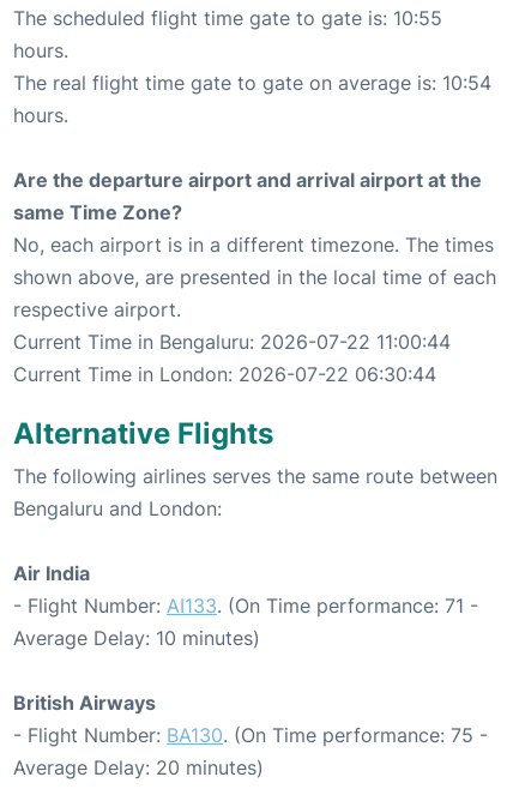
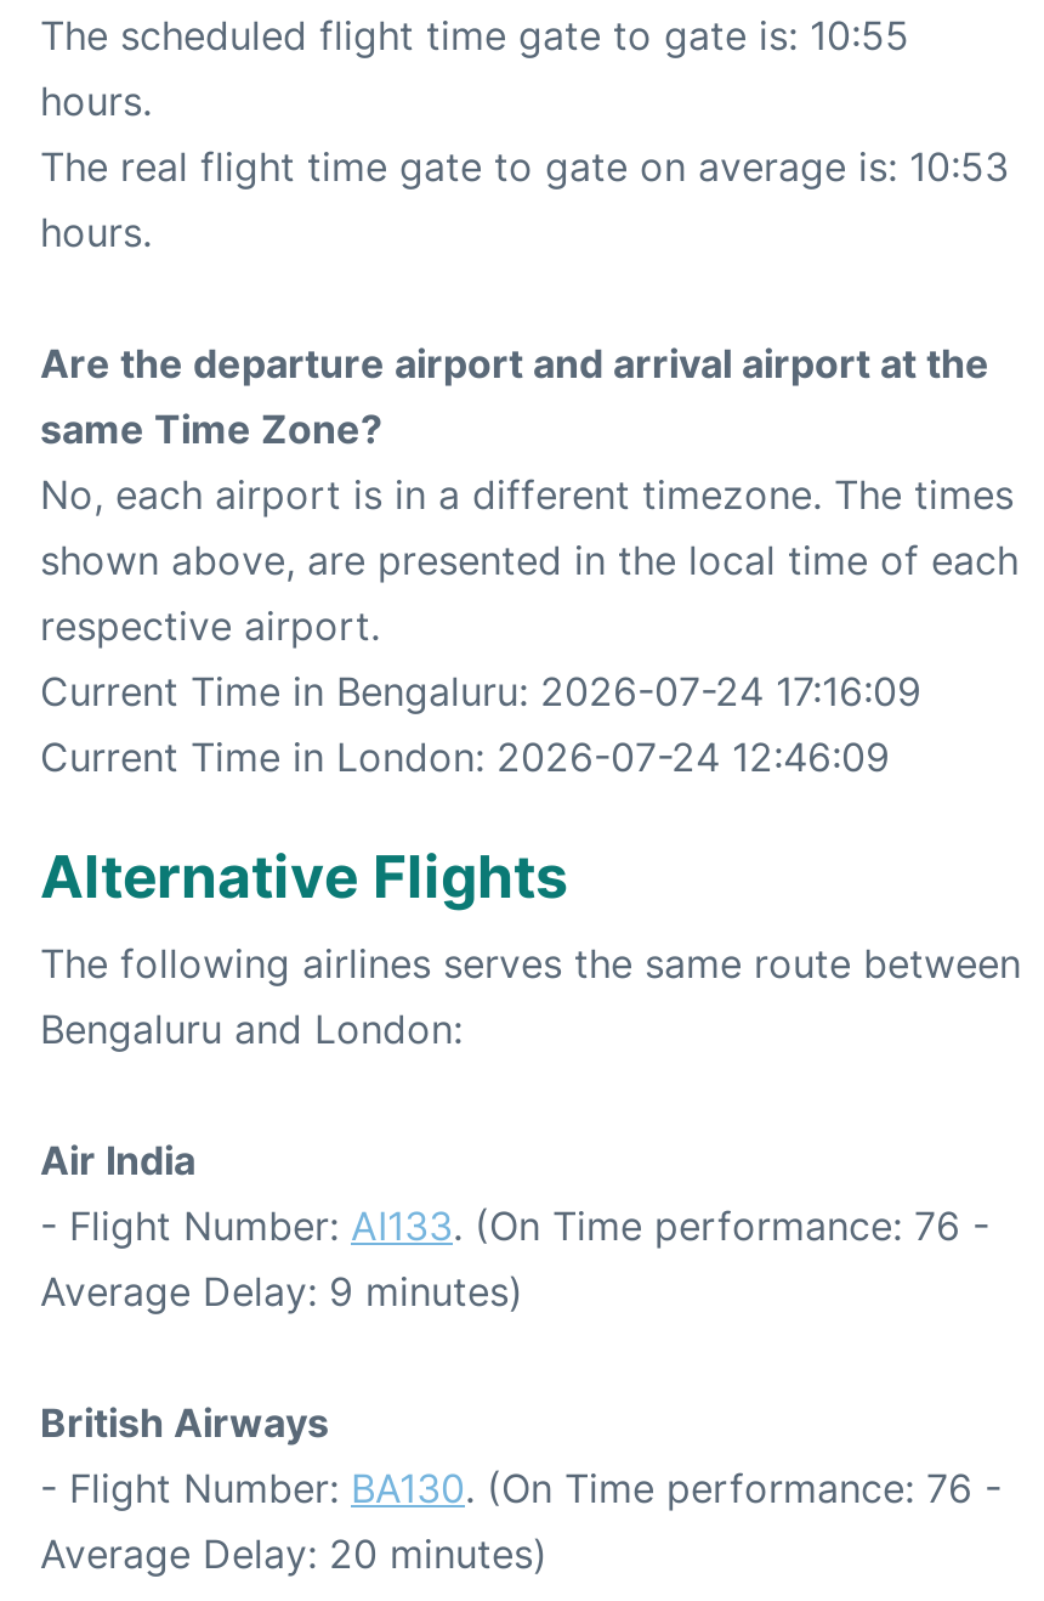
- The real flight time gate to gate on average is: 10:54
+ The real flight time gate to gate on average is: 10:53

- Current Time in Bengaluru: 2026-07-22 11:00:44
+ Current Time in Bengaluru: 2026-07-24 17:16:09

- Current Time in London: 2026-07-22 06:30:44
+ Current Time in London: 2026-07-24 12:46:09

- - Flight Number: AI133. (On Time performance: 71 -
+ - Flight Number: AI133. (On Time performance: 76 -

- Average Delay: 10 minutes)
+ Average Delay: 9 minutes)

- - Flight Number: BA130. (On Time performance: 75 -
+ - Flight Number: BA130. (On Time performance: 76 -
